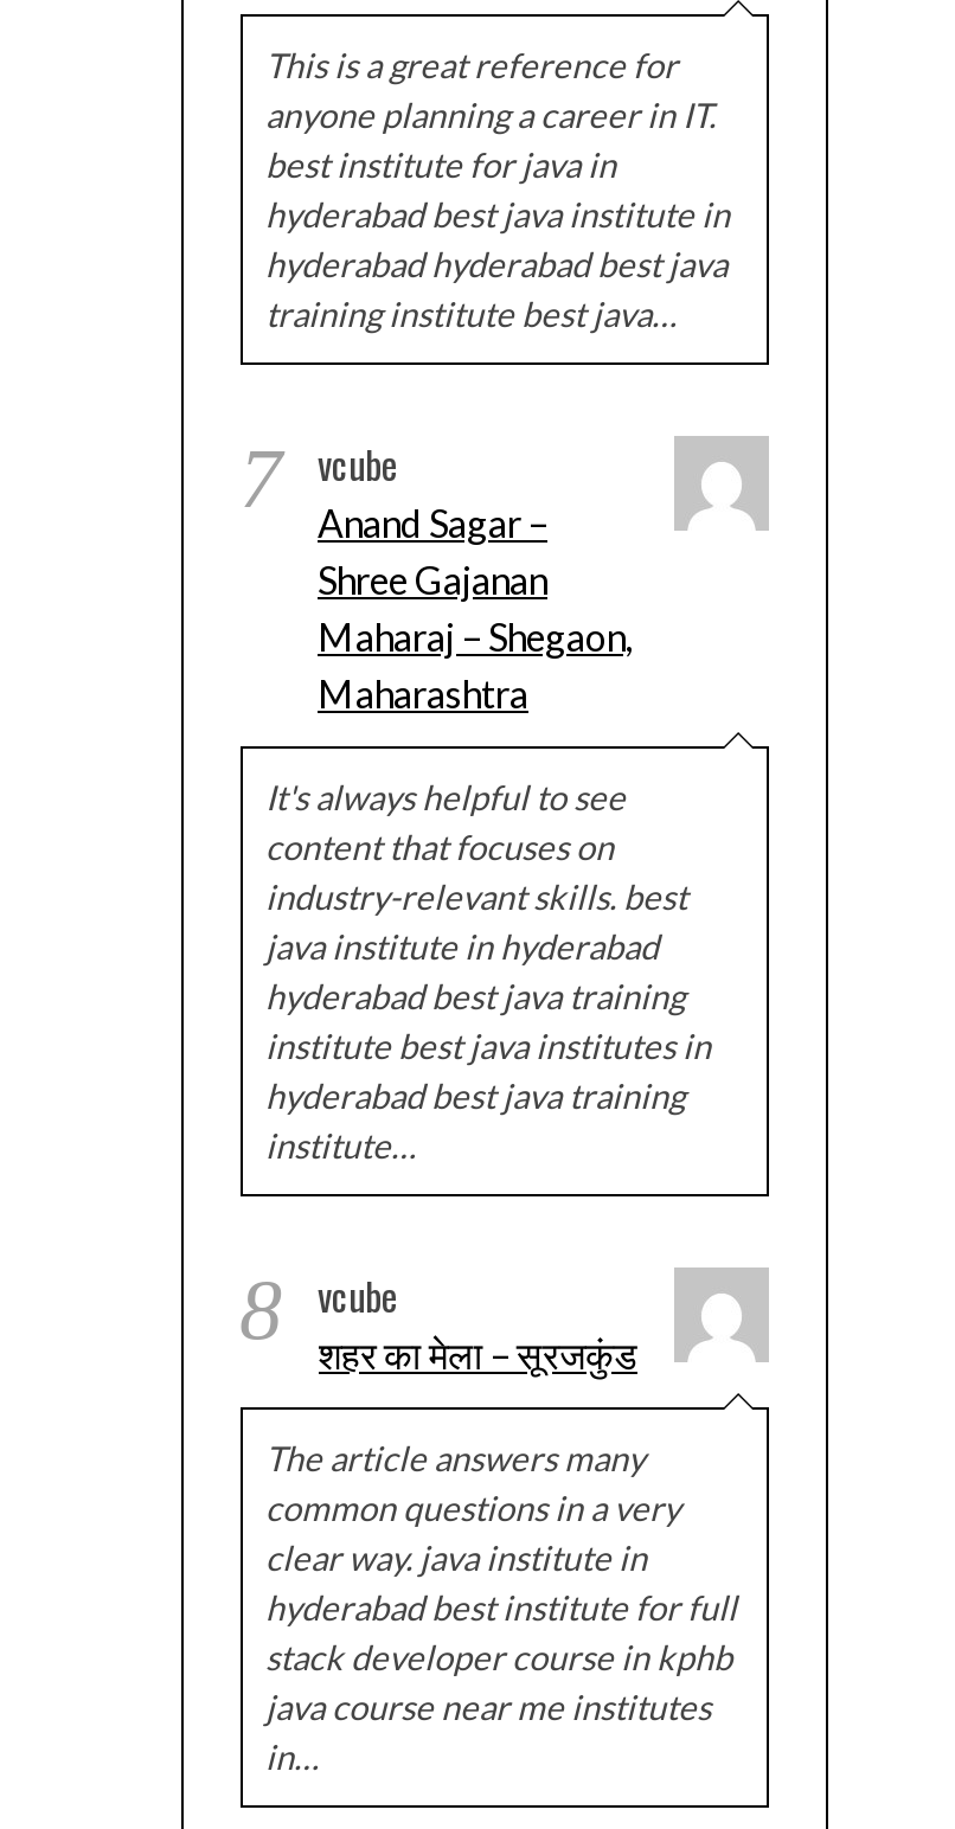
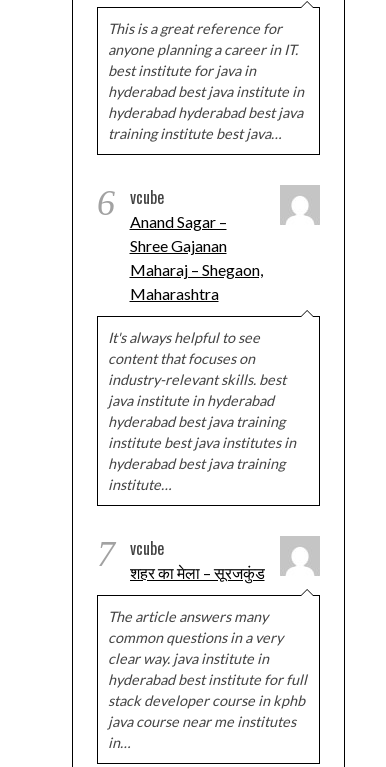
- 7 vcube Anand Sagar –
+ 6 vcube Anand Sagar –

- 8 vcube शहर का मेला – सूरजकुंड
+ 7 vcube शहर का मेला – सूरजकुंड
